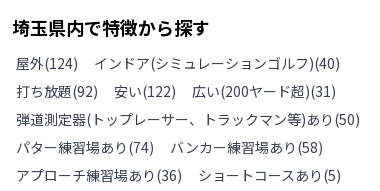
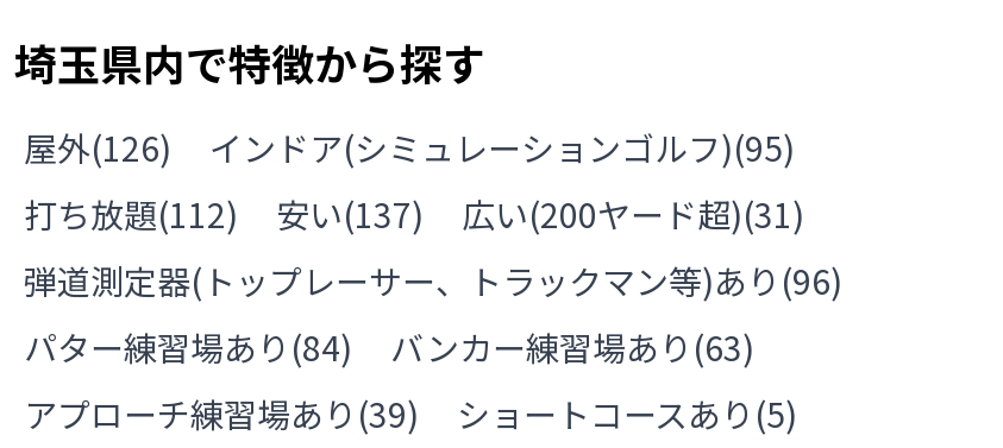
- 屋外(124)
+ 屋外(126)

- インドア(シミュレーションゴルフ)(40)
+ インドア(シミュレーションゴルフ)(95)

- 打ち放題(92)
+ 打ち放題(112)

- 安い(122)
+ 安い(137)

- 弾道測定器(トップレーサー、トラックマン等)あり(50)
+ 弾道測定器(トップレーサー、トラックマン等)あり(96)

- パター練習場あり(74)
+ パター練習場あり(84)

- バンカー練習場あり(58)
+ バンカー練習場あり(63)

- アプローチ練習場あり(36)
+ アプローチ練習場あり(39)
